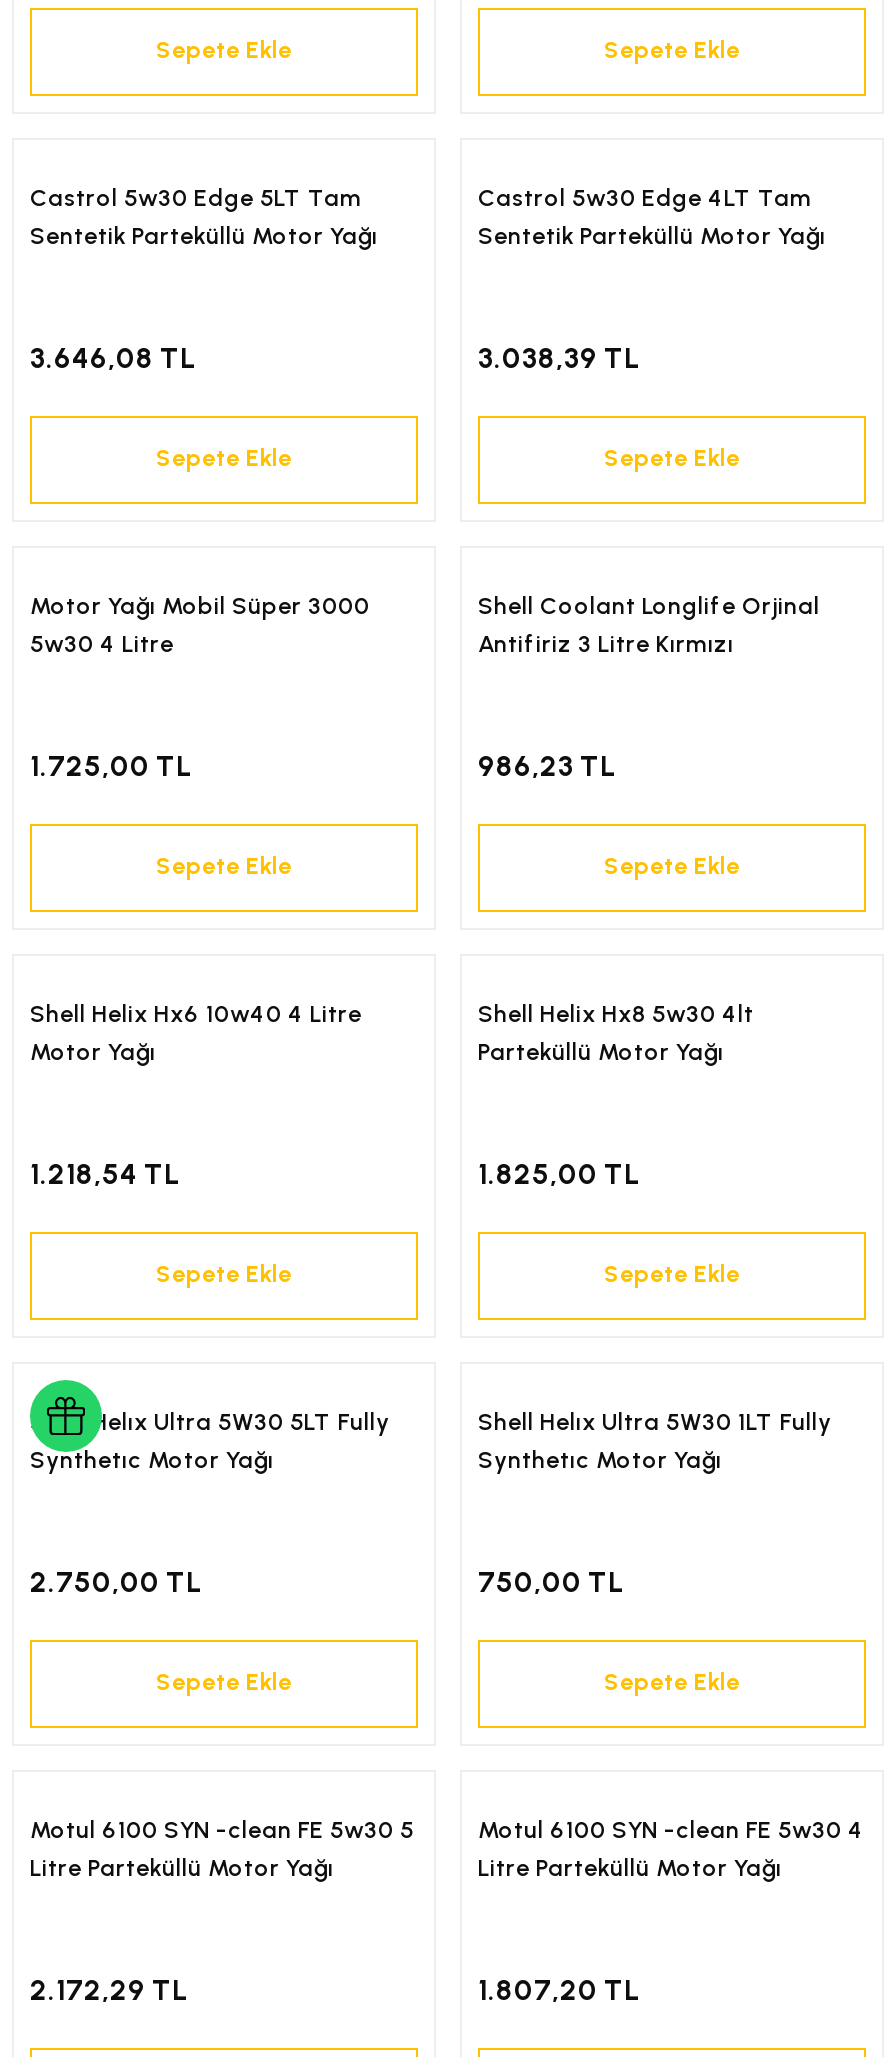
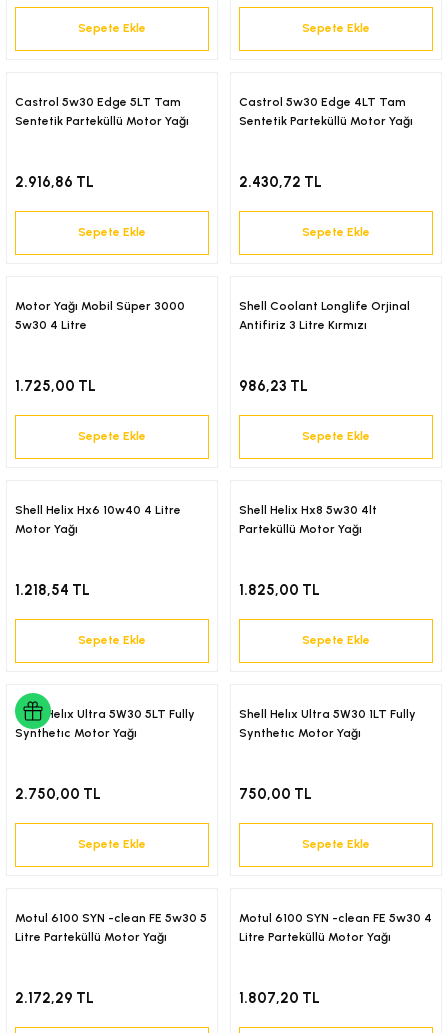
- 3.646,08 TL
+ 2.916,86 TL

- 3.038,39 TL
+ 2.430,72 TL
